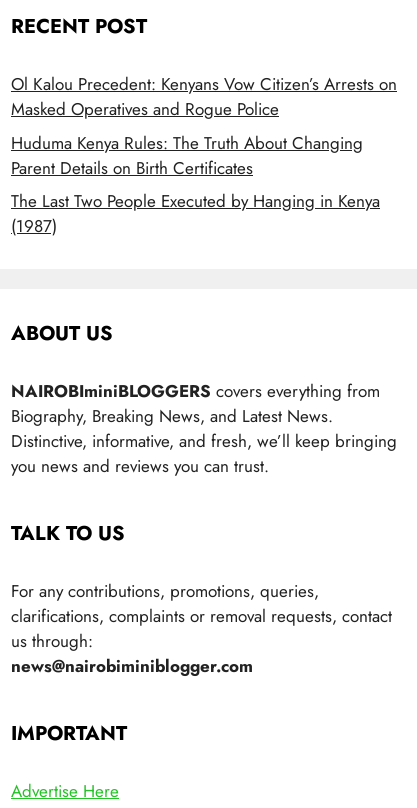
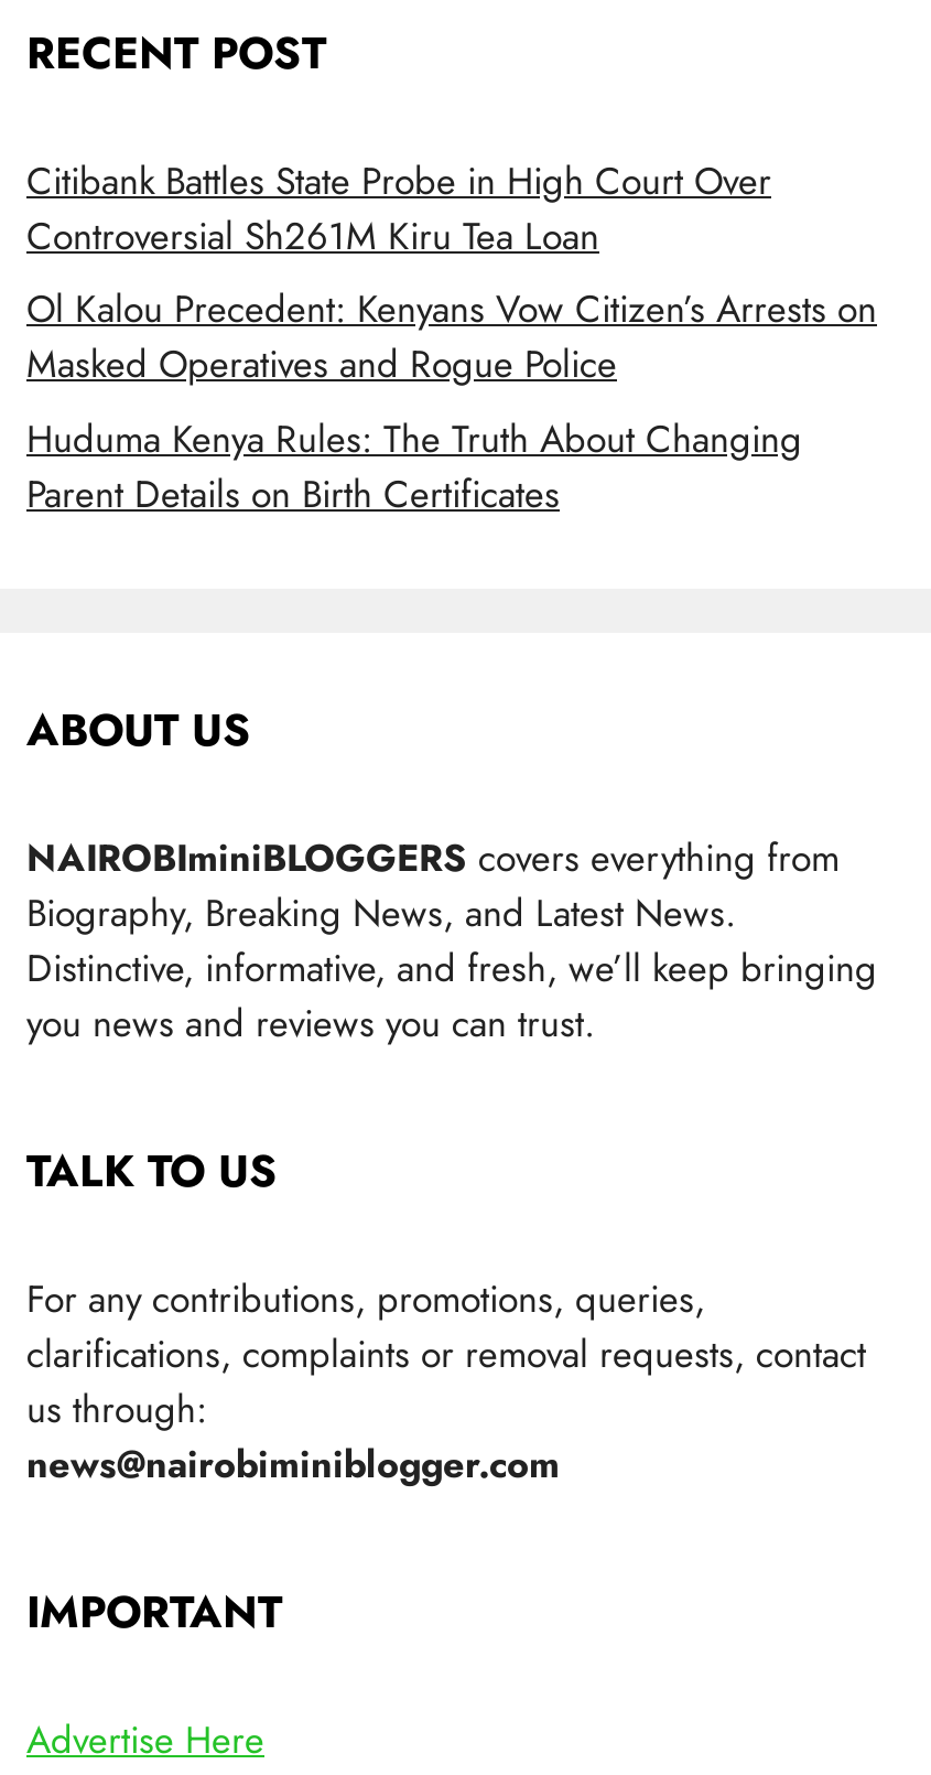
+ Citibank Battles State Probe in High Court Over
+ Controversial Sh261M Kiru Tea Loan

moved down: Ol Kalou Precedent: Kenyans Vow Citizen’s Arrests on | Masked Operatives and Rogue Police | Huduma Kenya Rules: The Truth About Changing | Parent Details on Birth Certificates

- The Last Two People Executed by Hanging in Kenya
- (1987)
